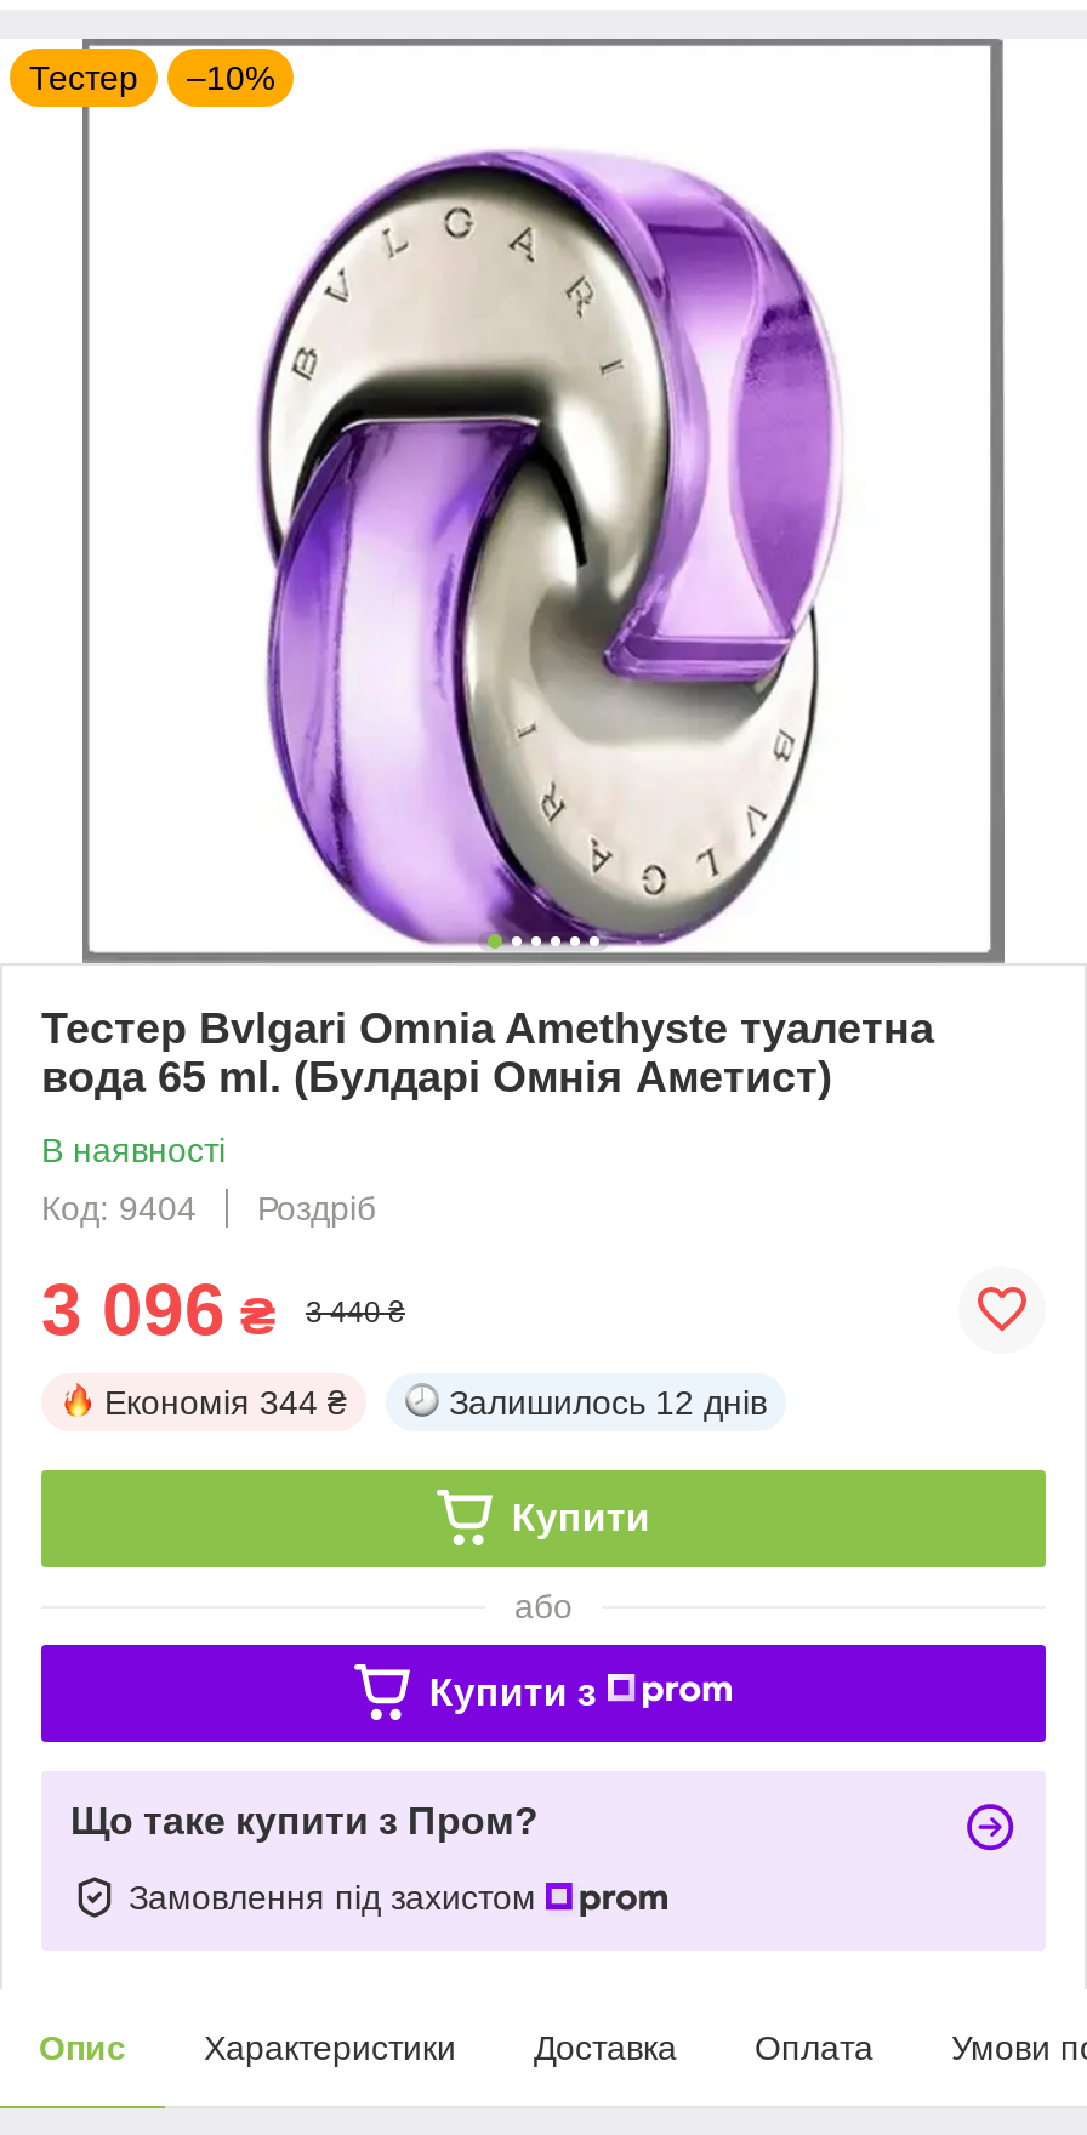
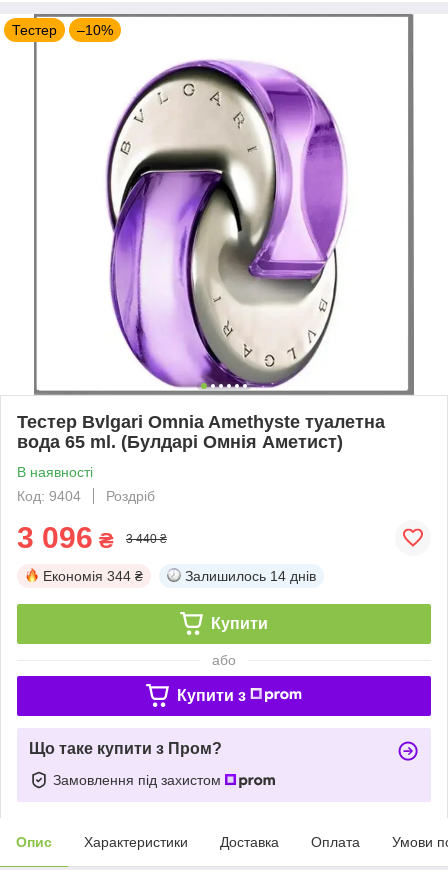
- Залишилось 12 днів
+ Залишилось 14 днів
